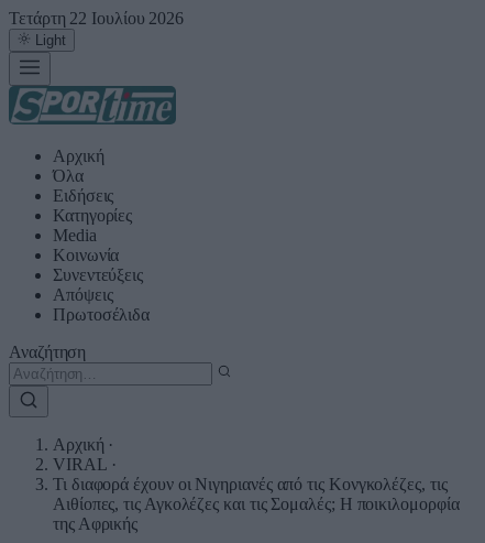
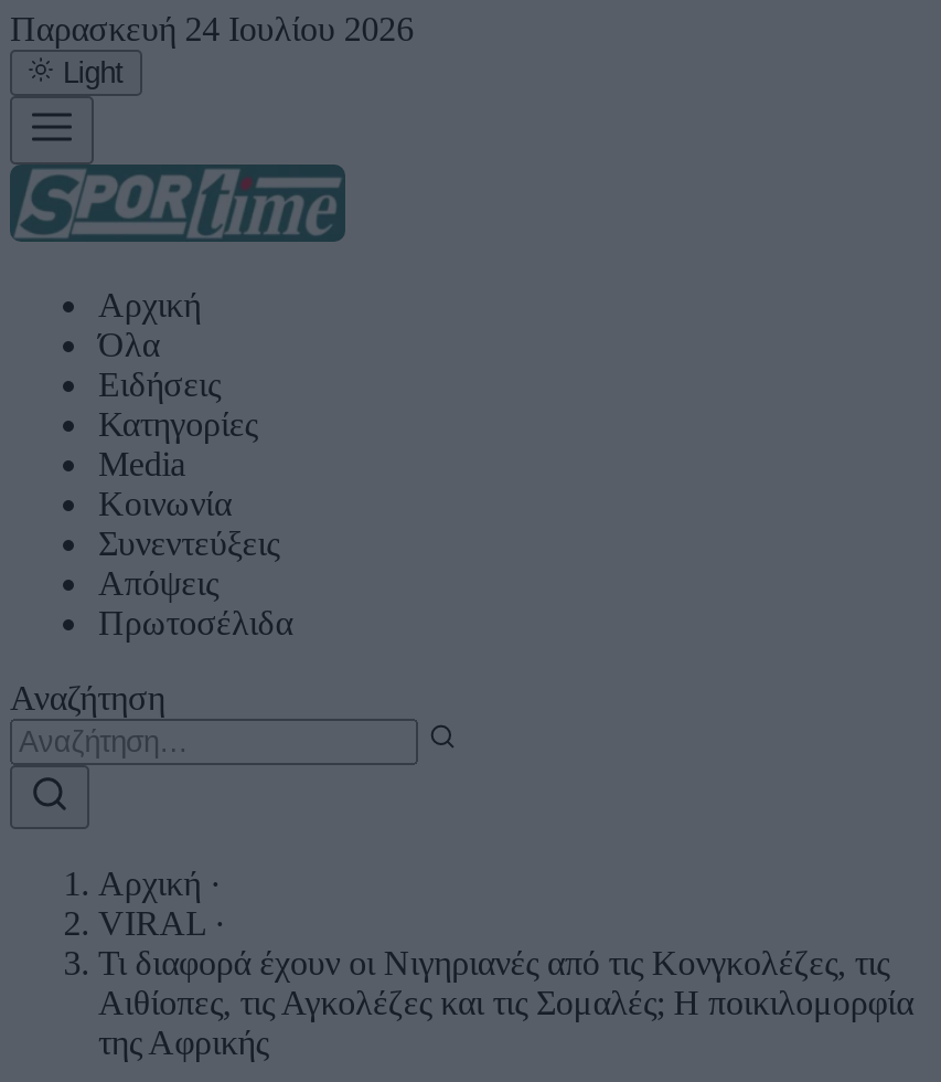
- Τετάρτη 22 Ιουλίου 2026
+ Παρασκευή 24 Ιουλίου 2026
